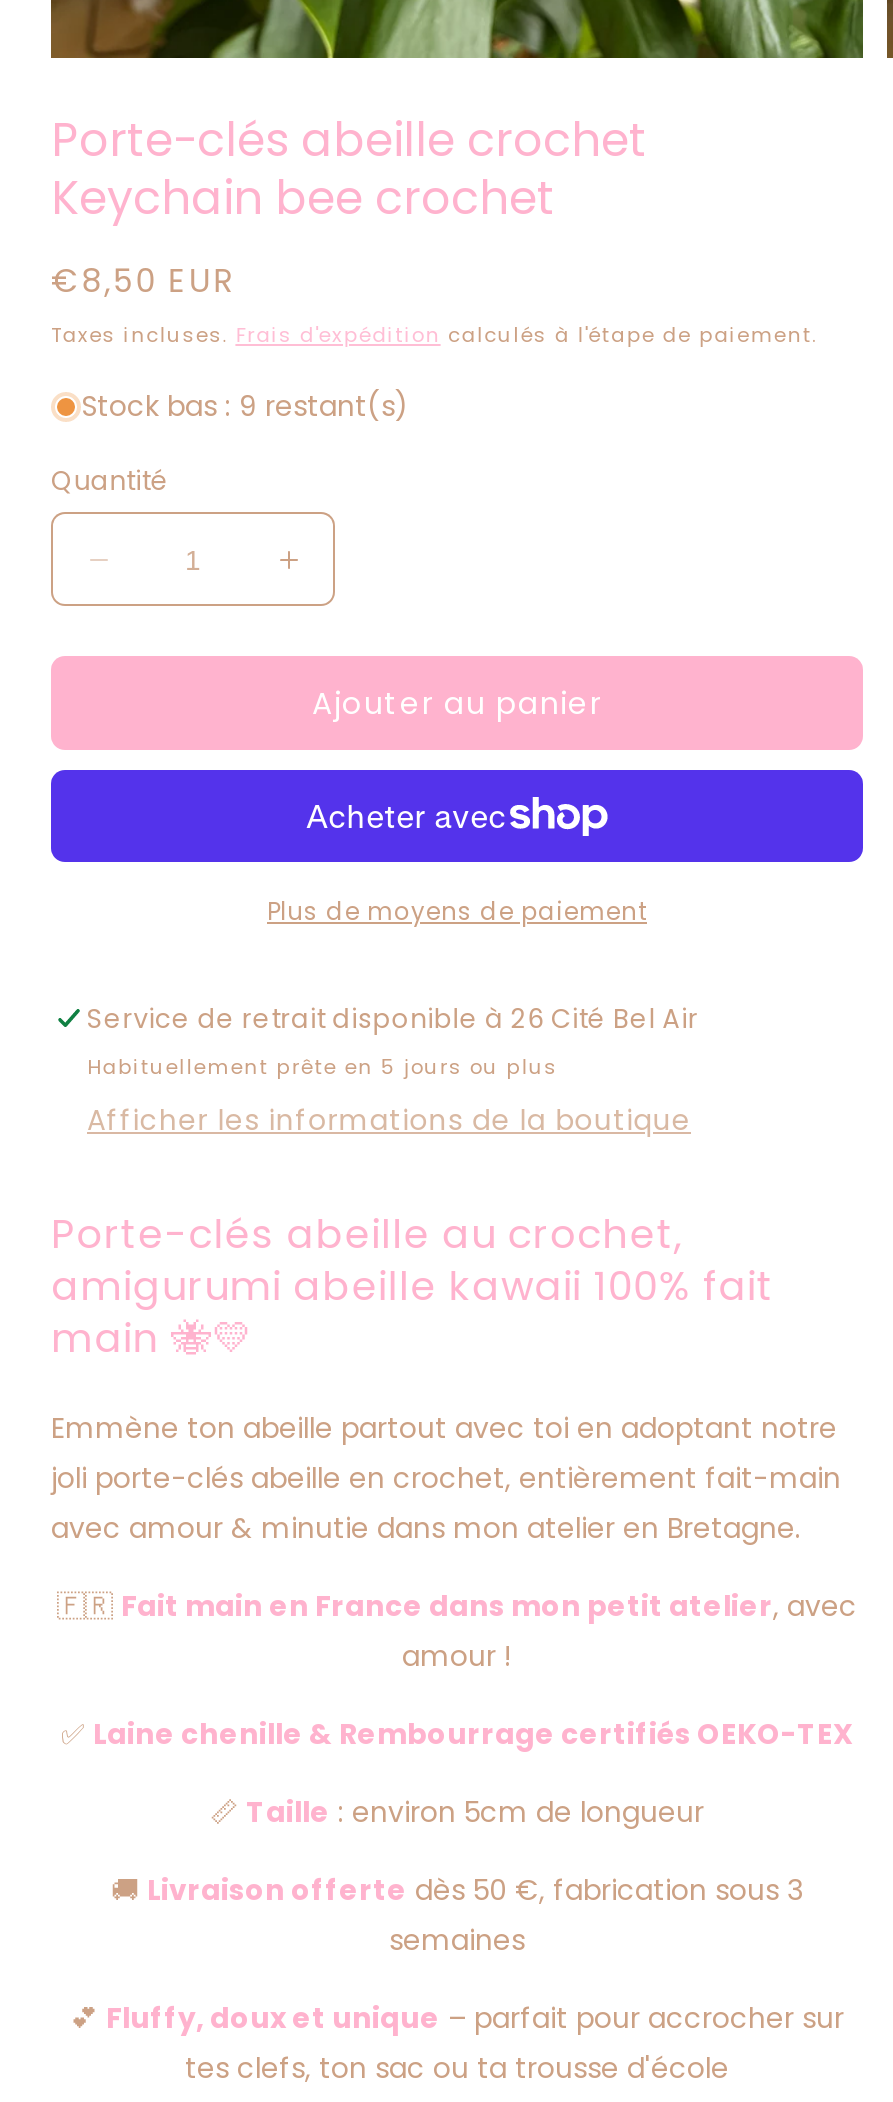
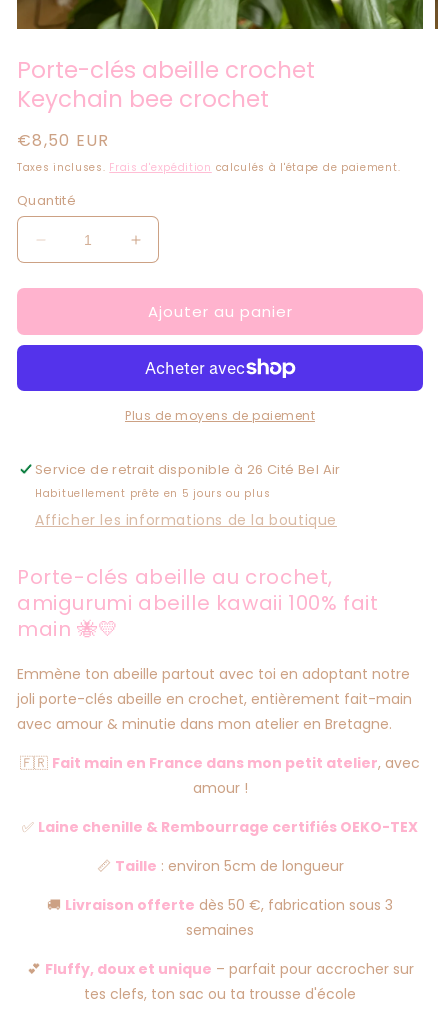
- Stock bas : 9 restant(s)
